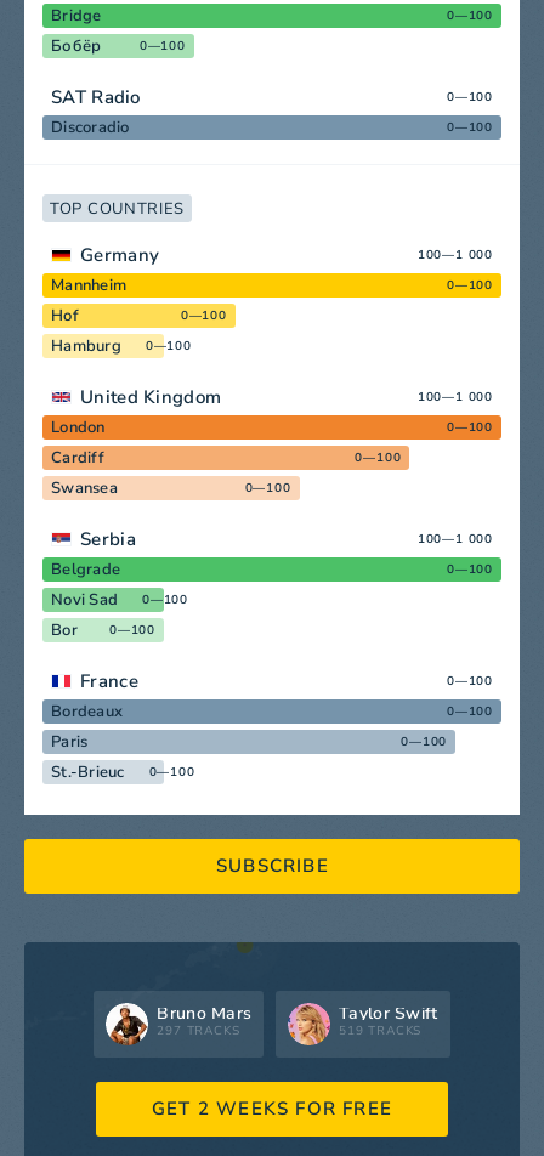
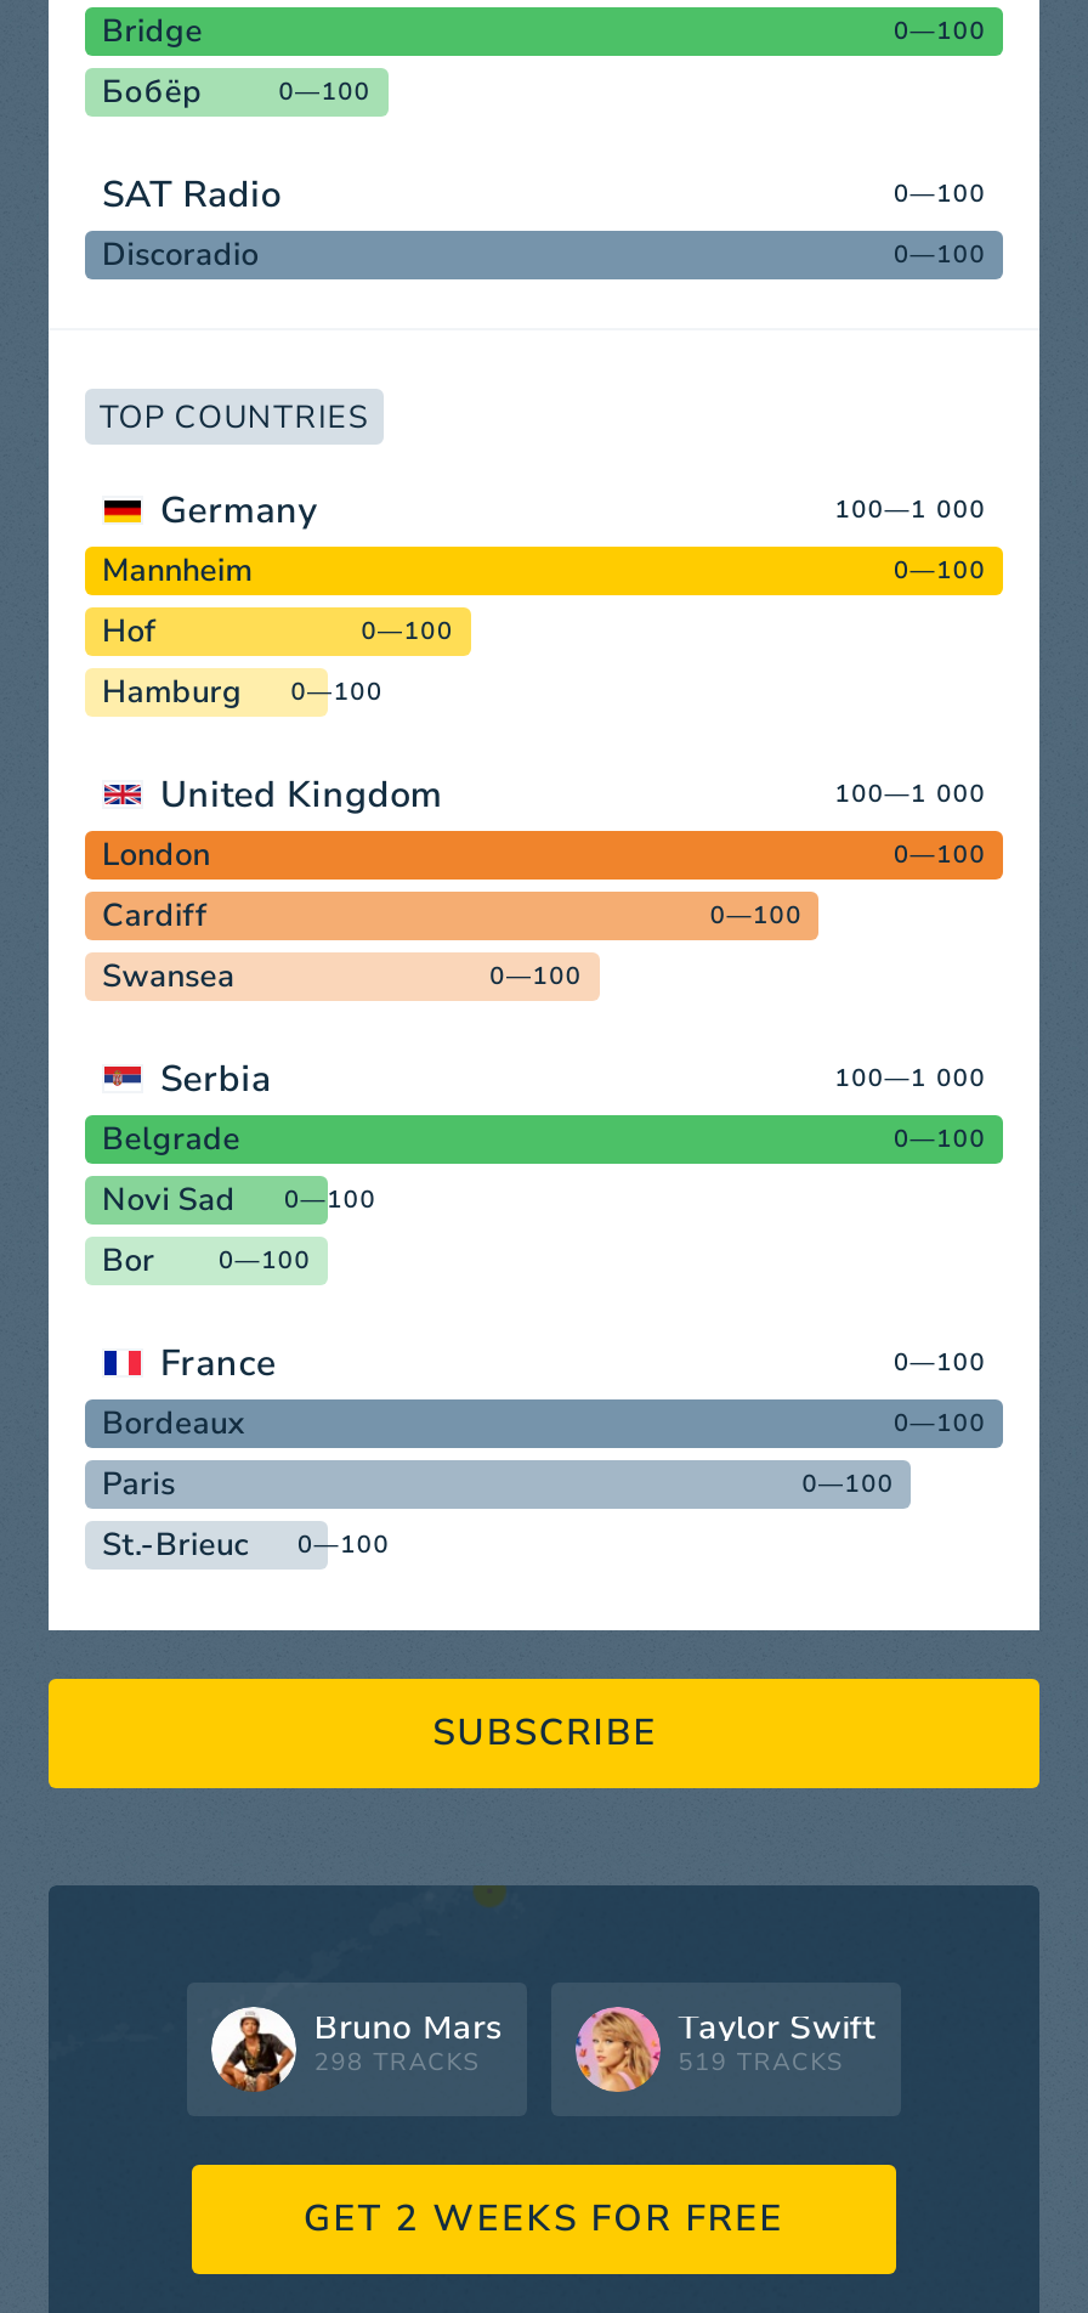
- 297 TRACKS
+ 298 TRACKS
